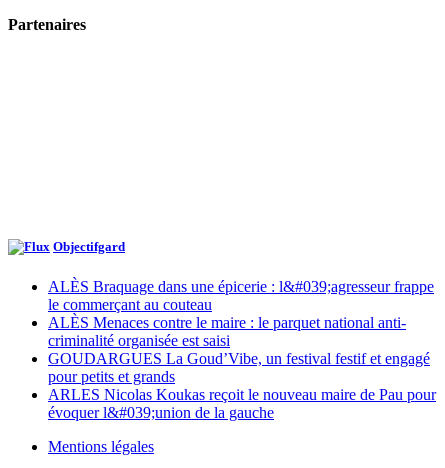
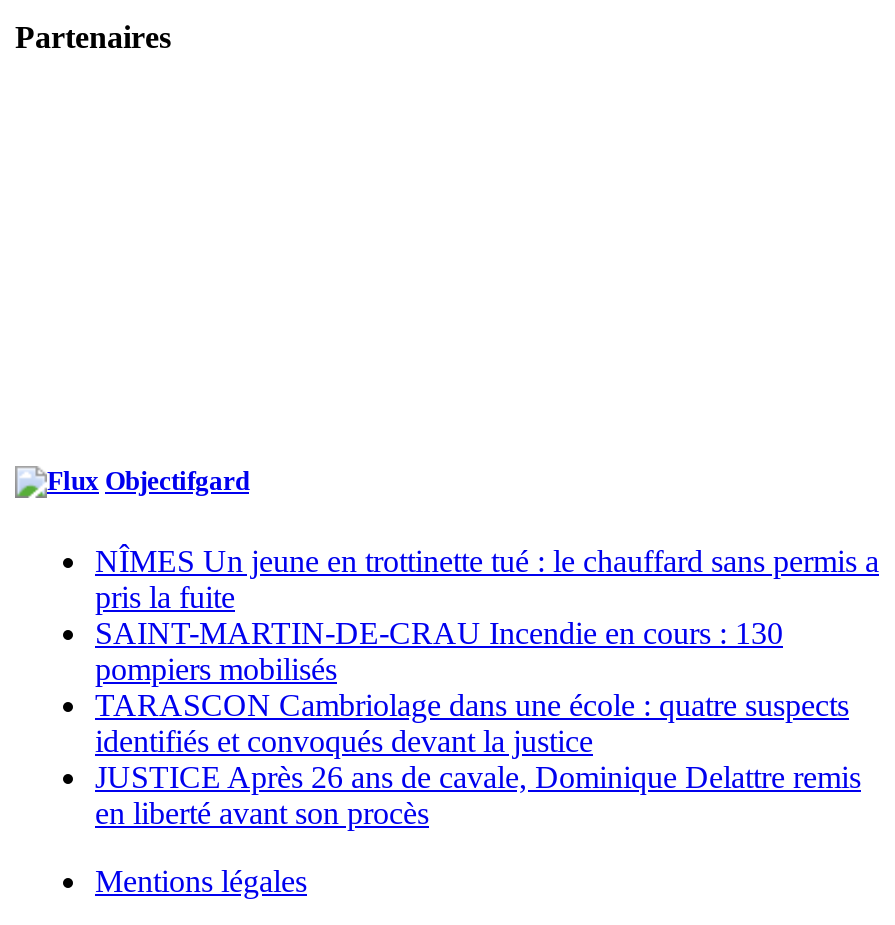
- ALÈS Braquage dans une épicerie : l&#039;agresseur frappe
- le commerçant au couteau
- ALÈS Menaces contre le maire : le parquet national anti-
- criminalité organisée est saisi
- GOUDARGUES La Goud’Vibe, un festival festif et engagé
- pour petits et grands
- ARLES Nicolas Koukas reçoit le nouveau maire de Pau pour
- évoquer l&#039;union de la gauche
+ NÎMES Un jeune en trottinette tué : le chauffard sans permis a
+ pris la fuite
+ SAINT-MARTIN-DE-CRAU Incendie en cours : 130
+ pompiers mobilisés
+ TARASCON Cambriolage dans une école : quatre suspects
+ identifiés et convoqués devant la justice
+ JUSTICE Après 26 ans de cavale, Dominique Delattre remis
+ en liberté avant son procès
